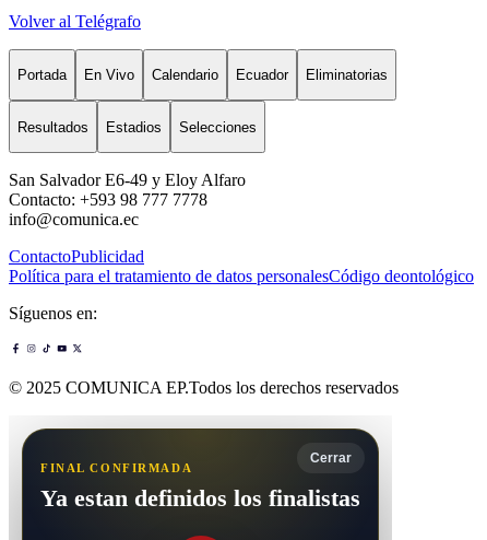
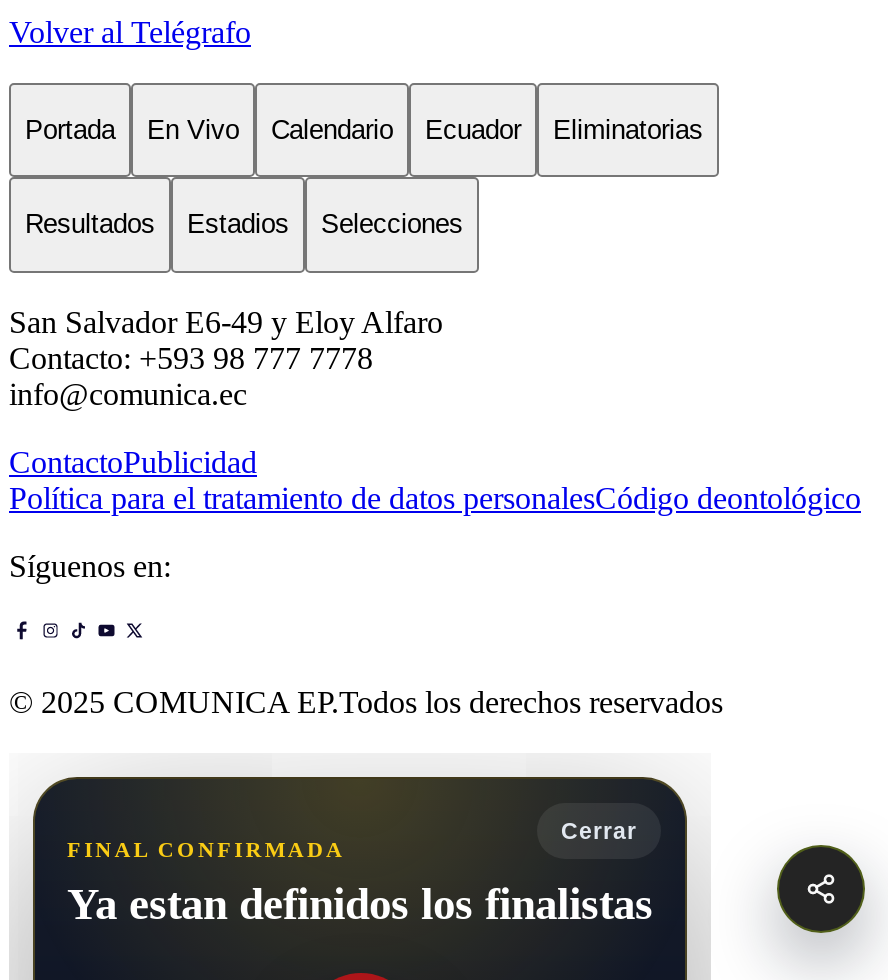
+ [image]
